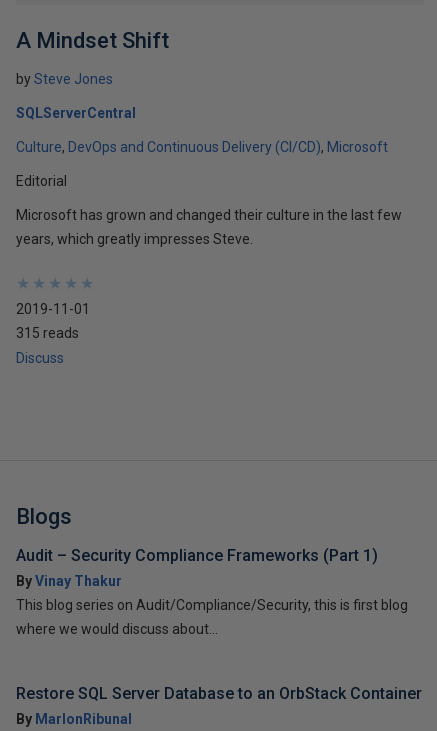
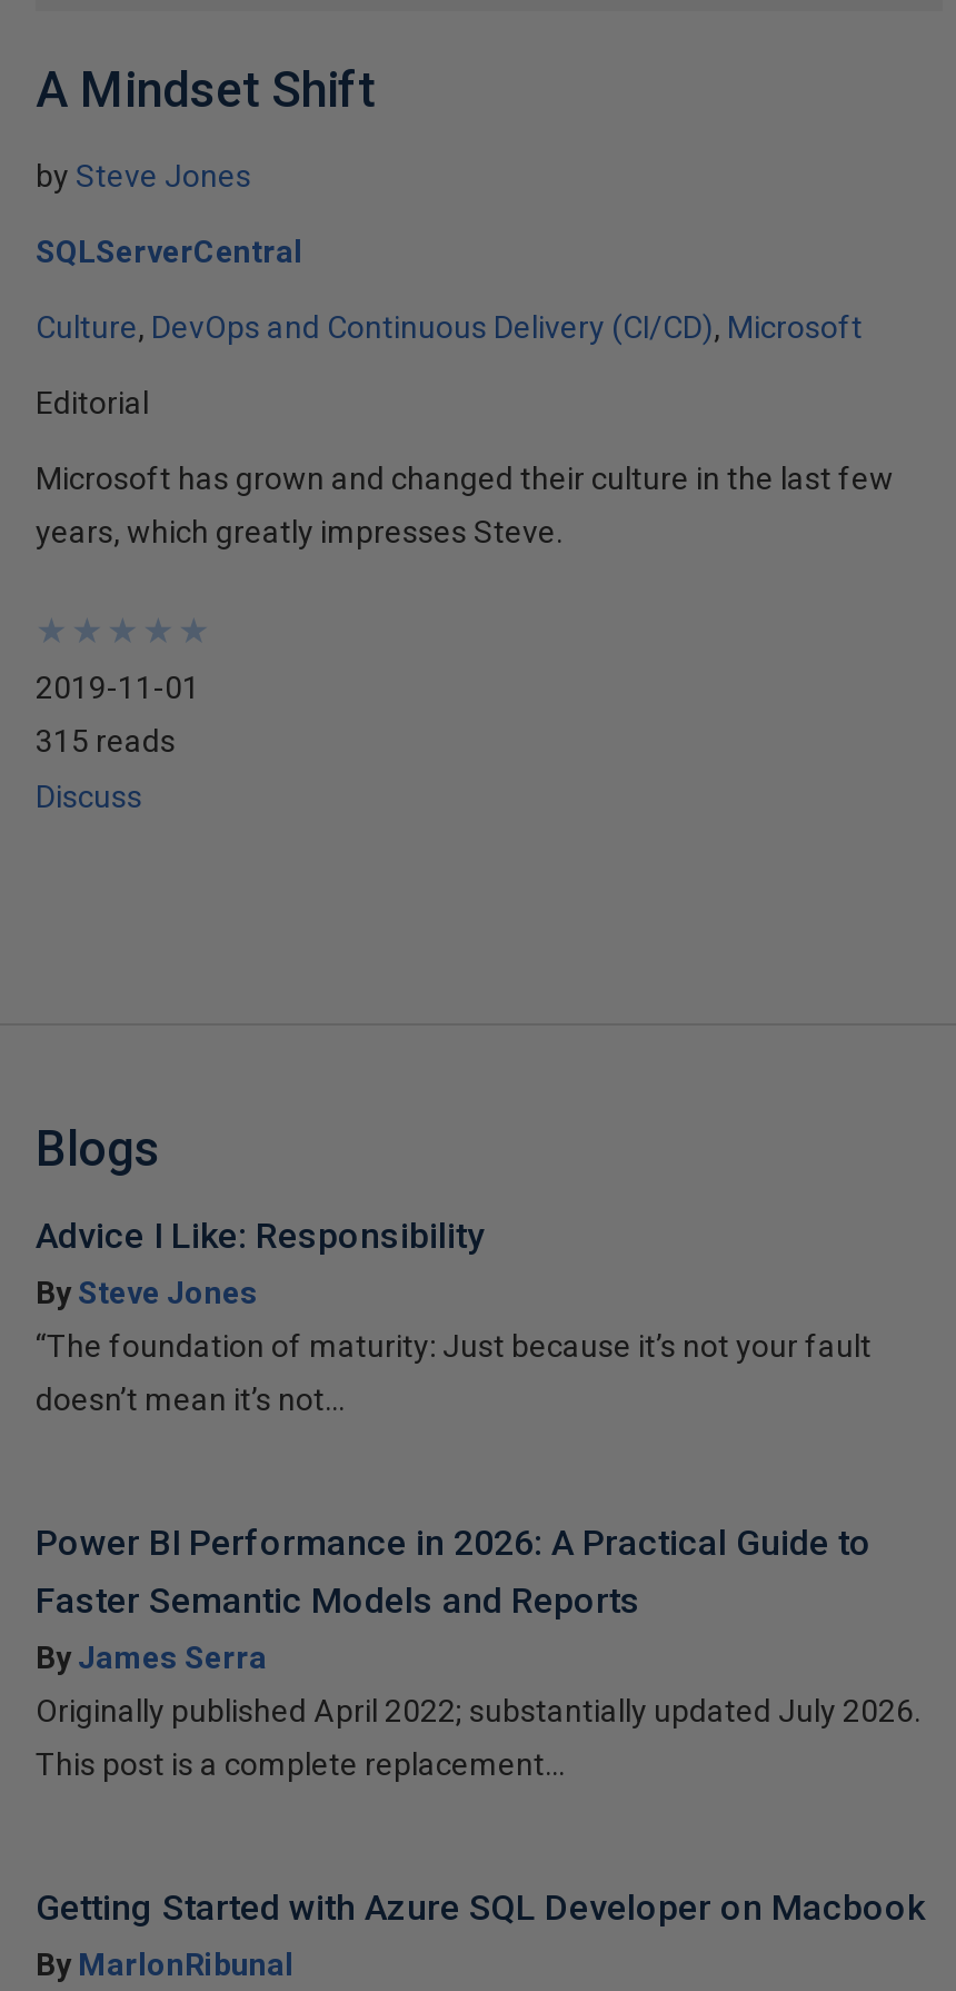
- Audit – Security Compliance Frameworks (Part 1)
- By Vinay Thakur
- This blog series on Audit/Compliance/Security, this is first blog
- where we would discuss about...
- Restore SQL Server Database to an OrbStack Container
+ Advice I Like: Responsibility
+ By Steve Jones
+ “The foundation of maturity: Just because it’s not your fault
+ doesn’t mean it’s not...
+ Power BI Performance in 2026: A Practical Guide to
+ Faster Semantic Models and Reports
+ By James Serra
+ Originally published April 2022; substantially updated July 2026.
+ This post is a complete replacement...
+ Getting Started with Azure SQL Developer on Macbook
